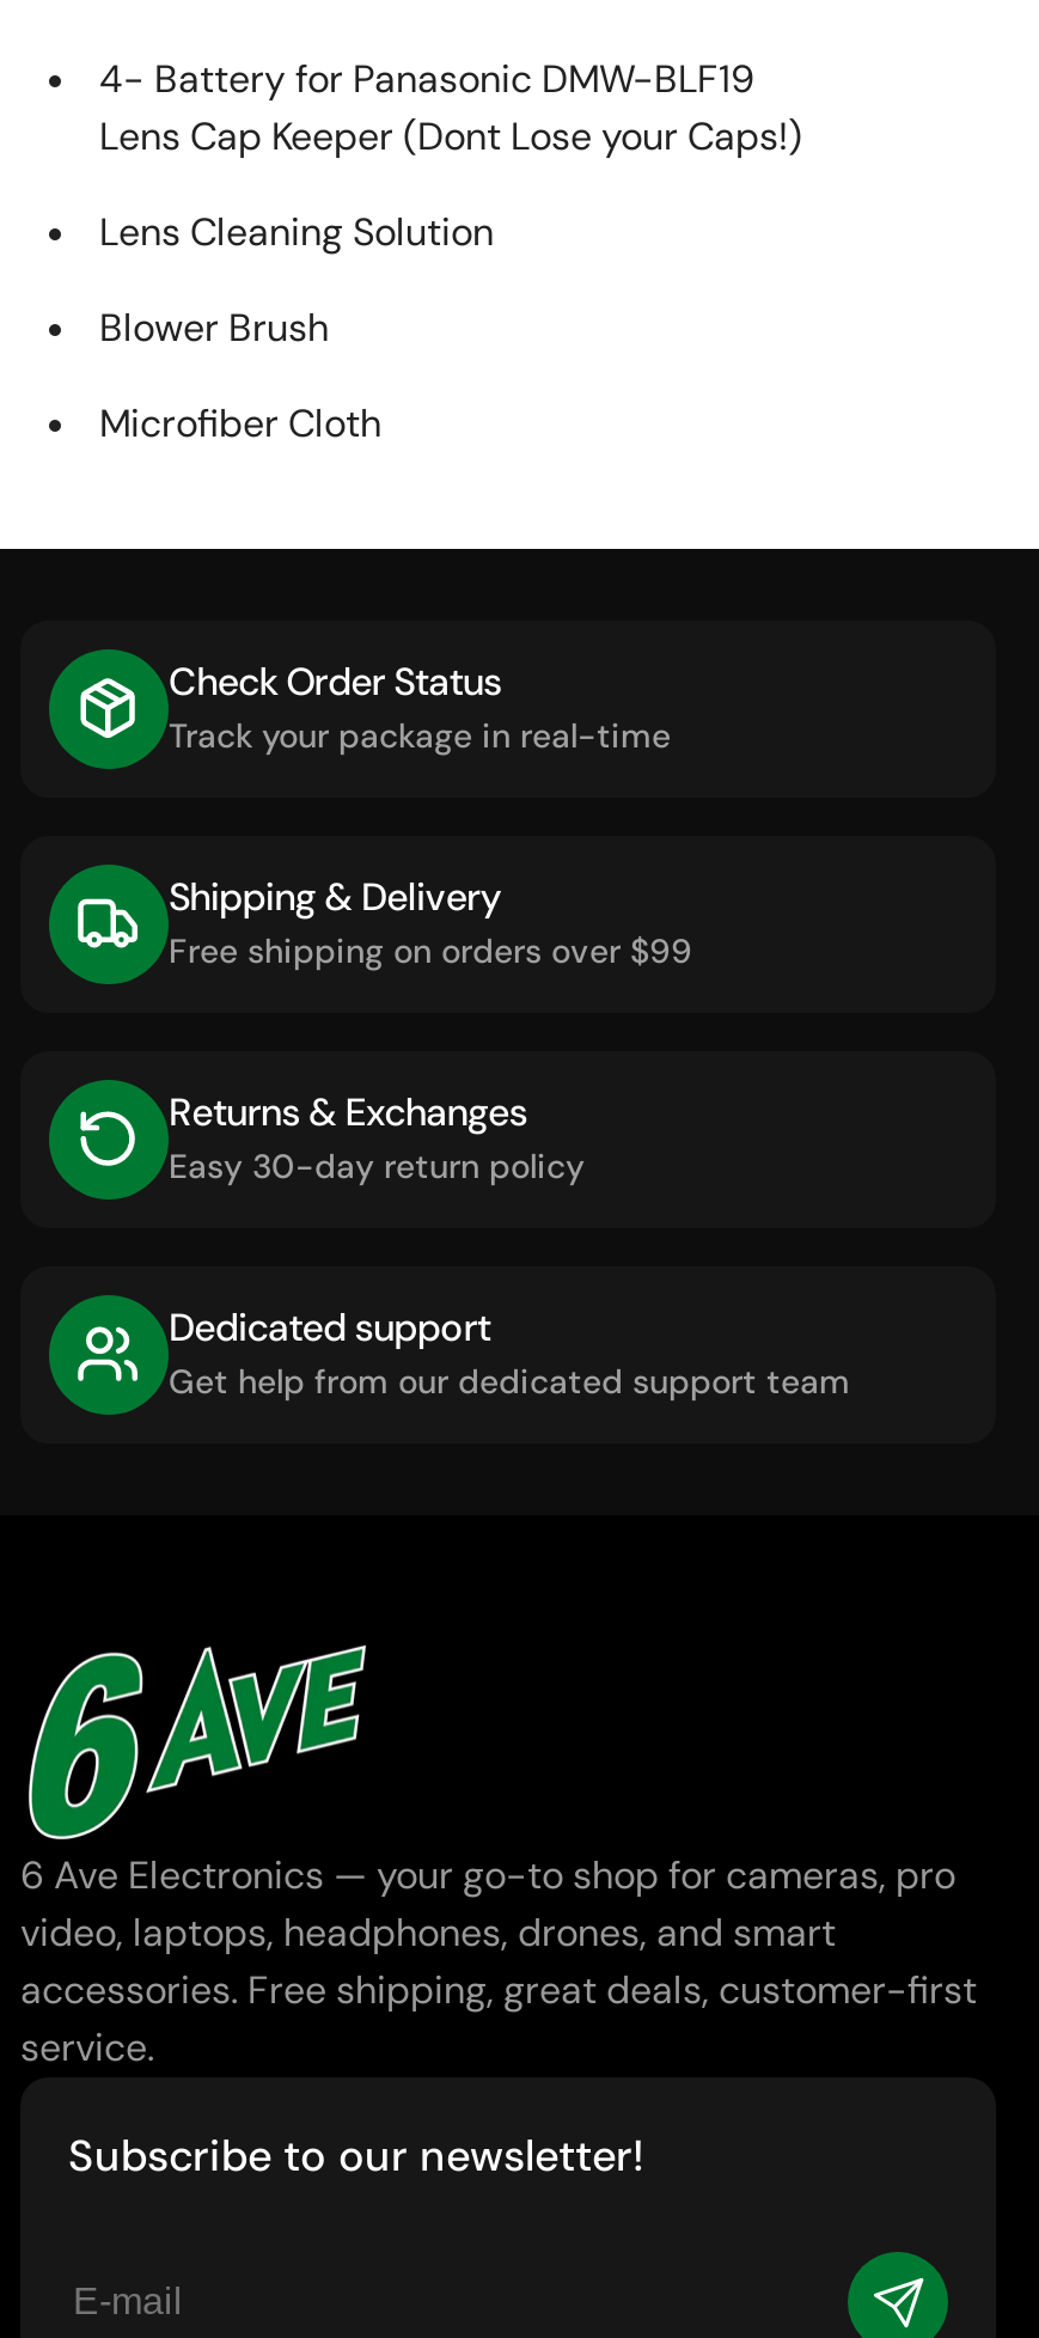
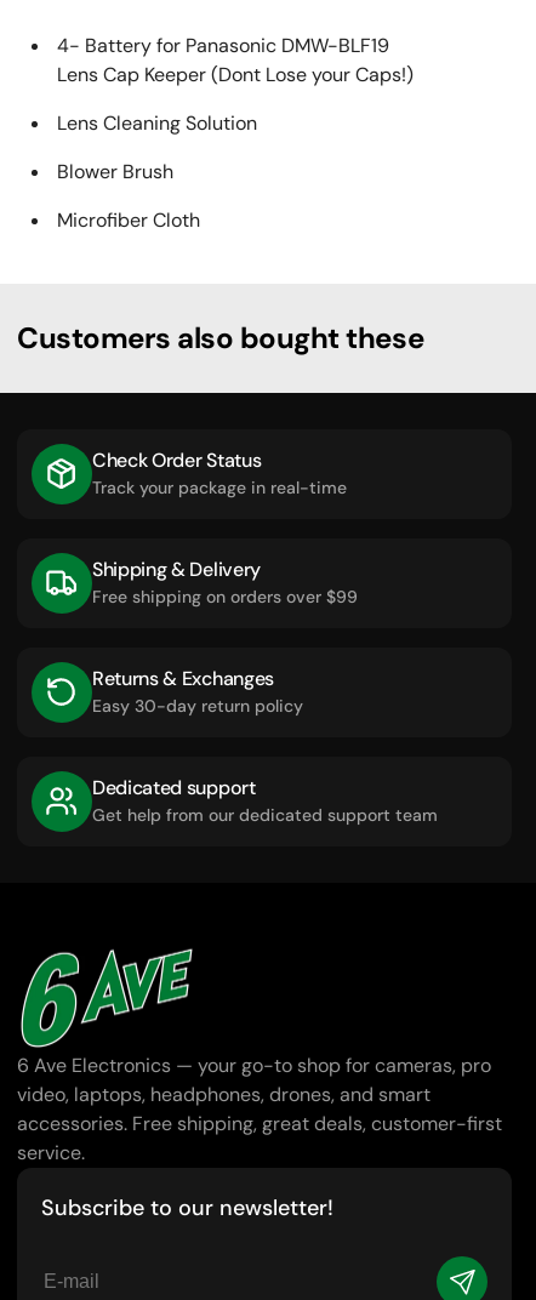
+ Customers also bought these
